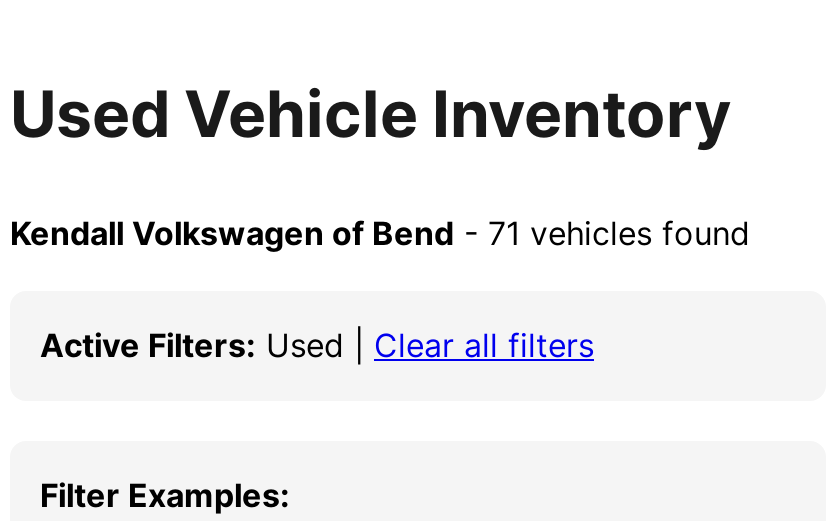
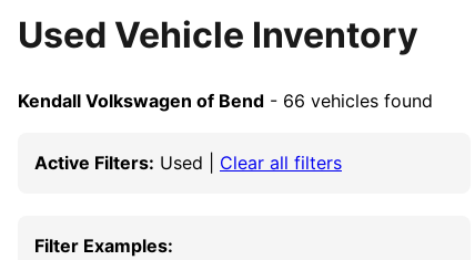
- Kendall Volkswagen of Bend - 71 vehicles found
+ Kendall Volkswagen of Bend - 66 vehicles found
